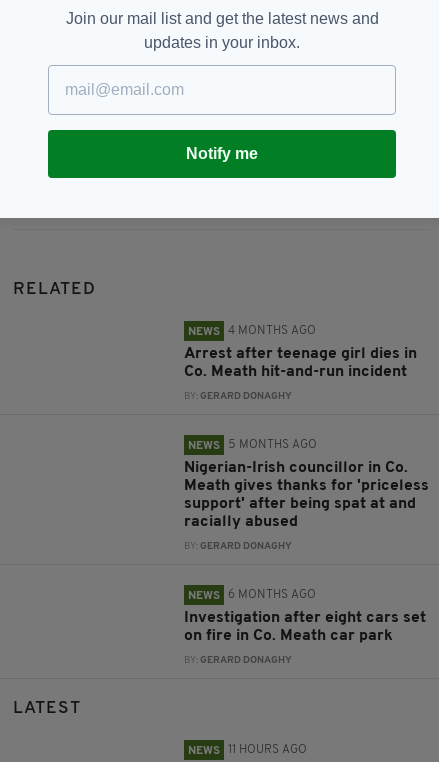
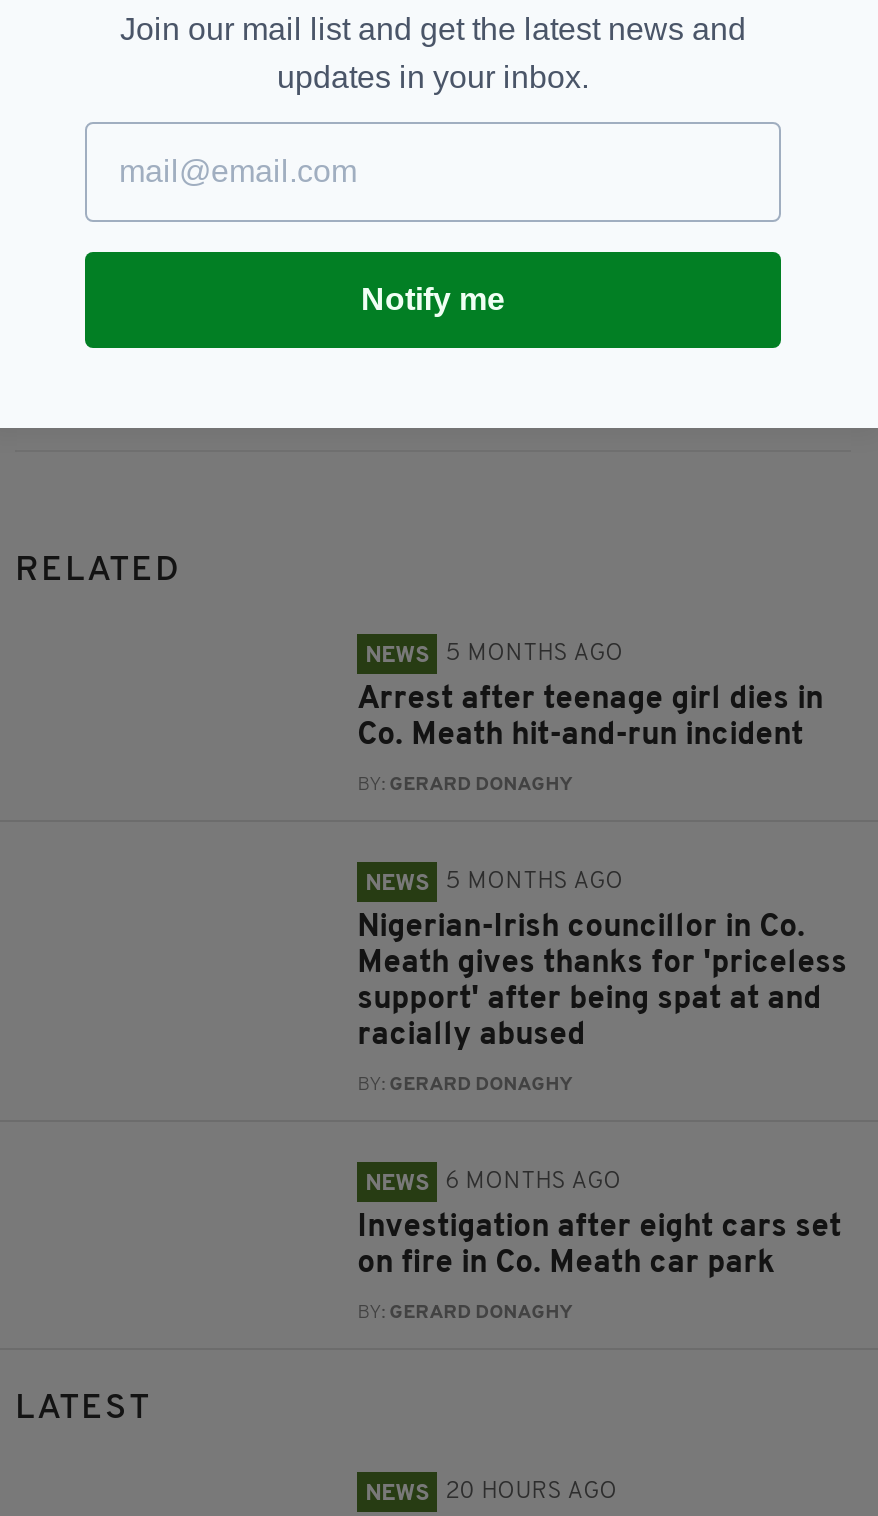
- NEWS 4 MONTHS AGO
+ NEWS 5 MONTHS AGO

- NEWS 11 HOURS AGO
+ NEWS 20 HOURS AGO
